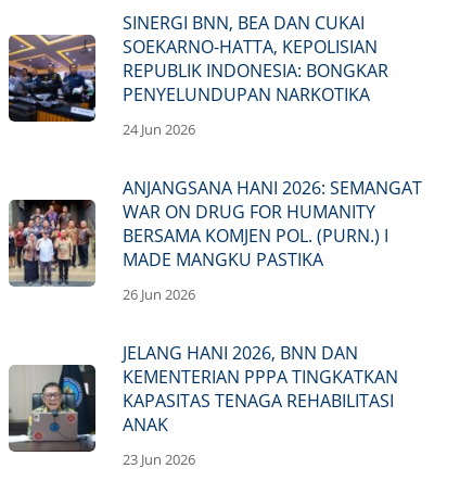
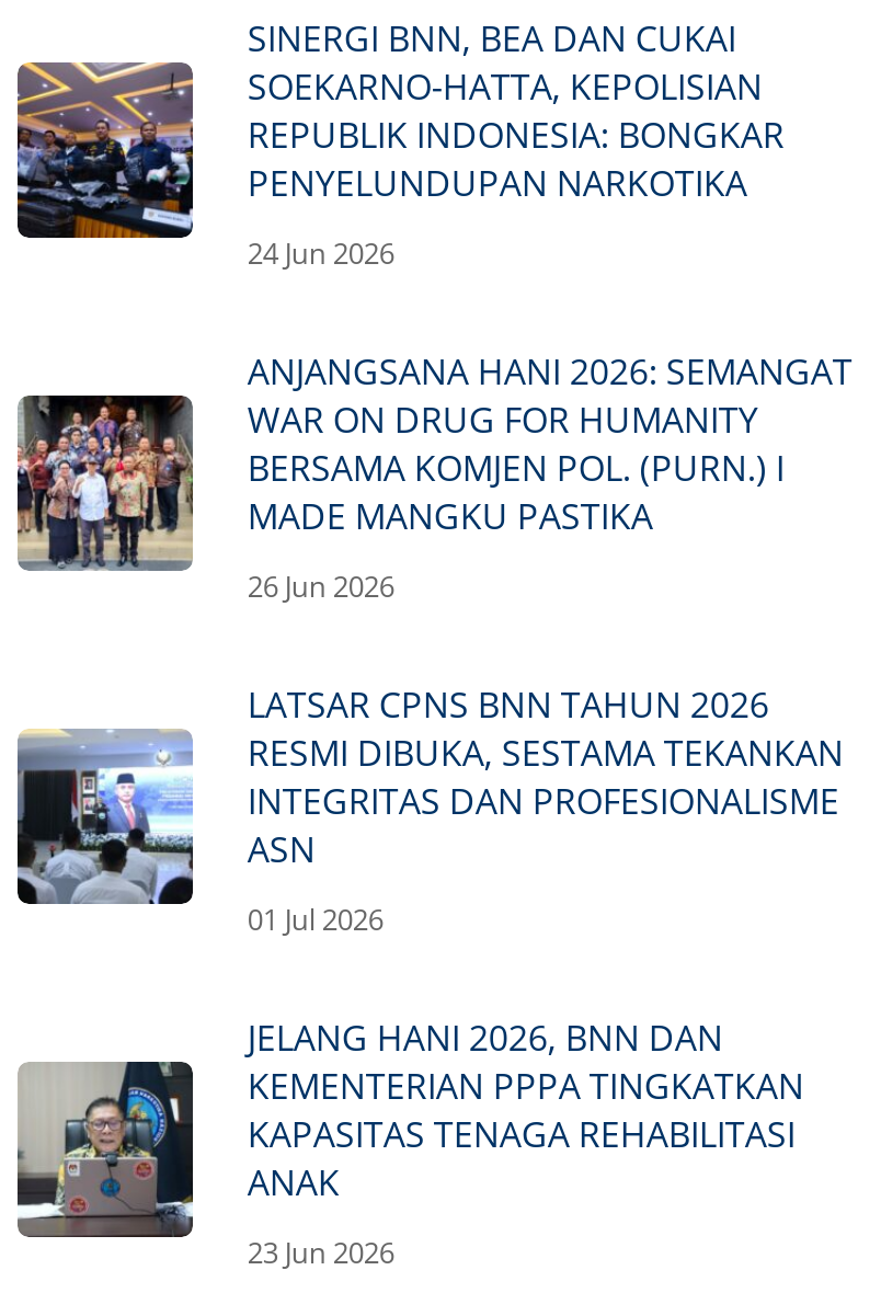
+ [image]
+ LATSAR CPNS BNN TAHUN 2026
+ RESMI DIBUKA, SESTAMA TEKANKAN
+ INTEGRITAS DAN PROFESIONALISME
+ ASN
+ 01 Jul 2026
